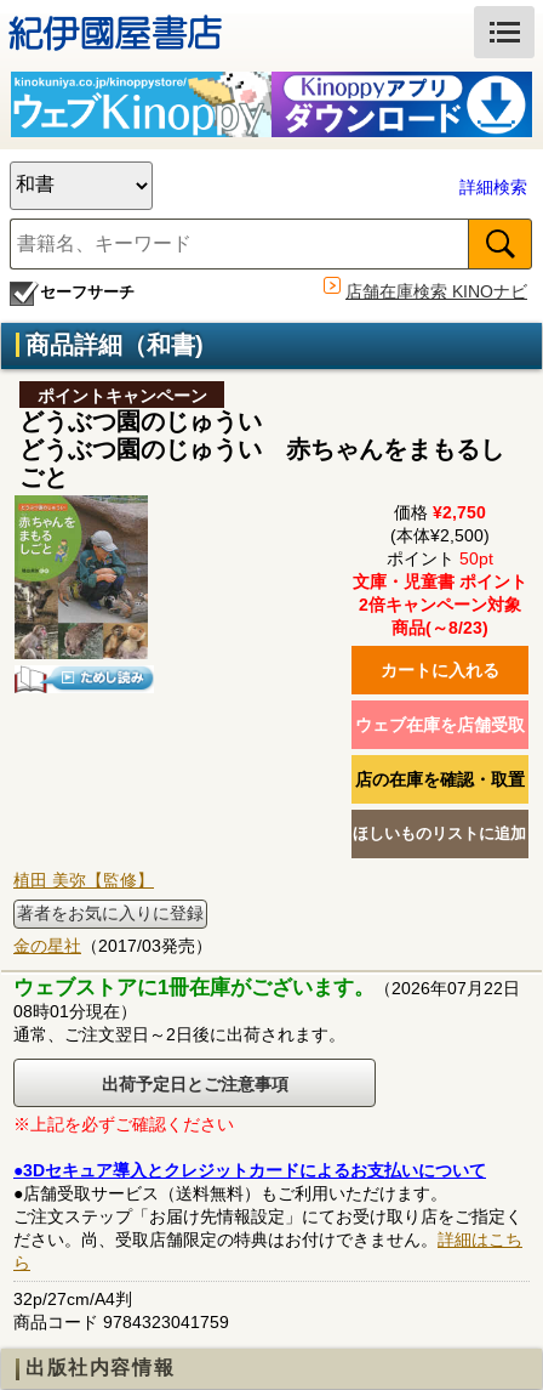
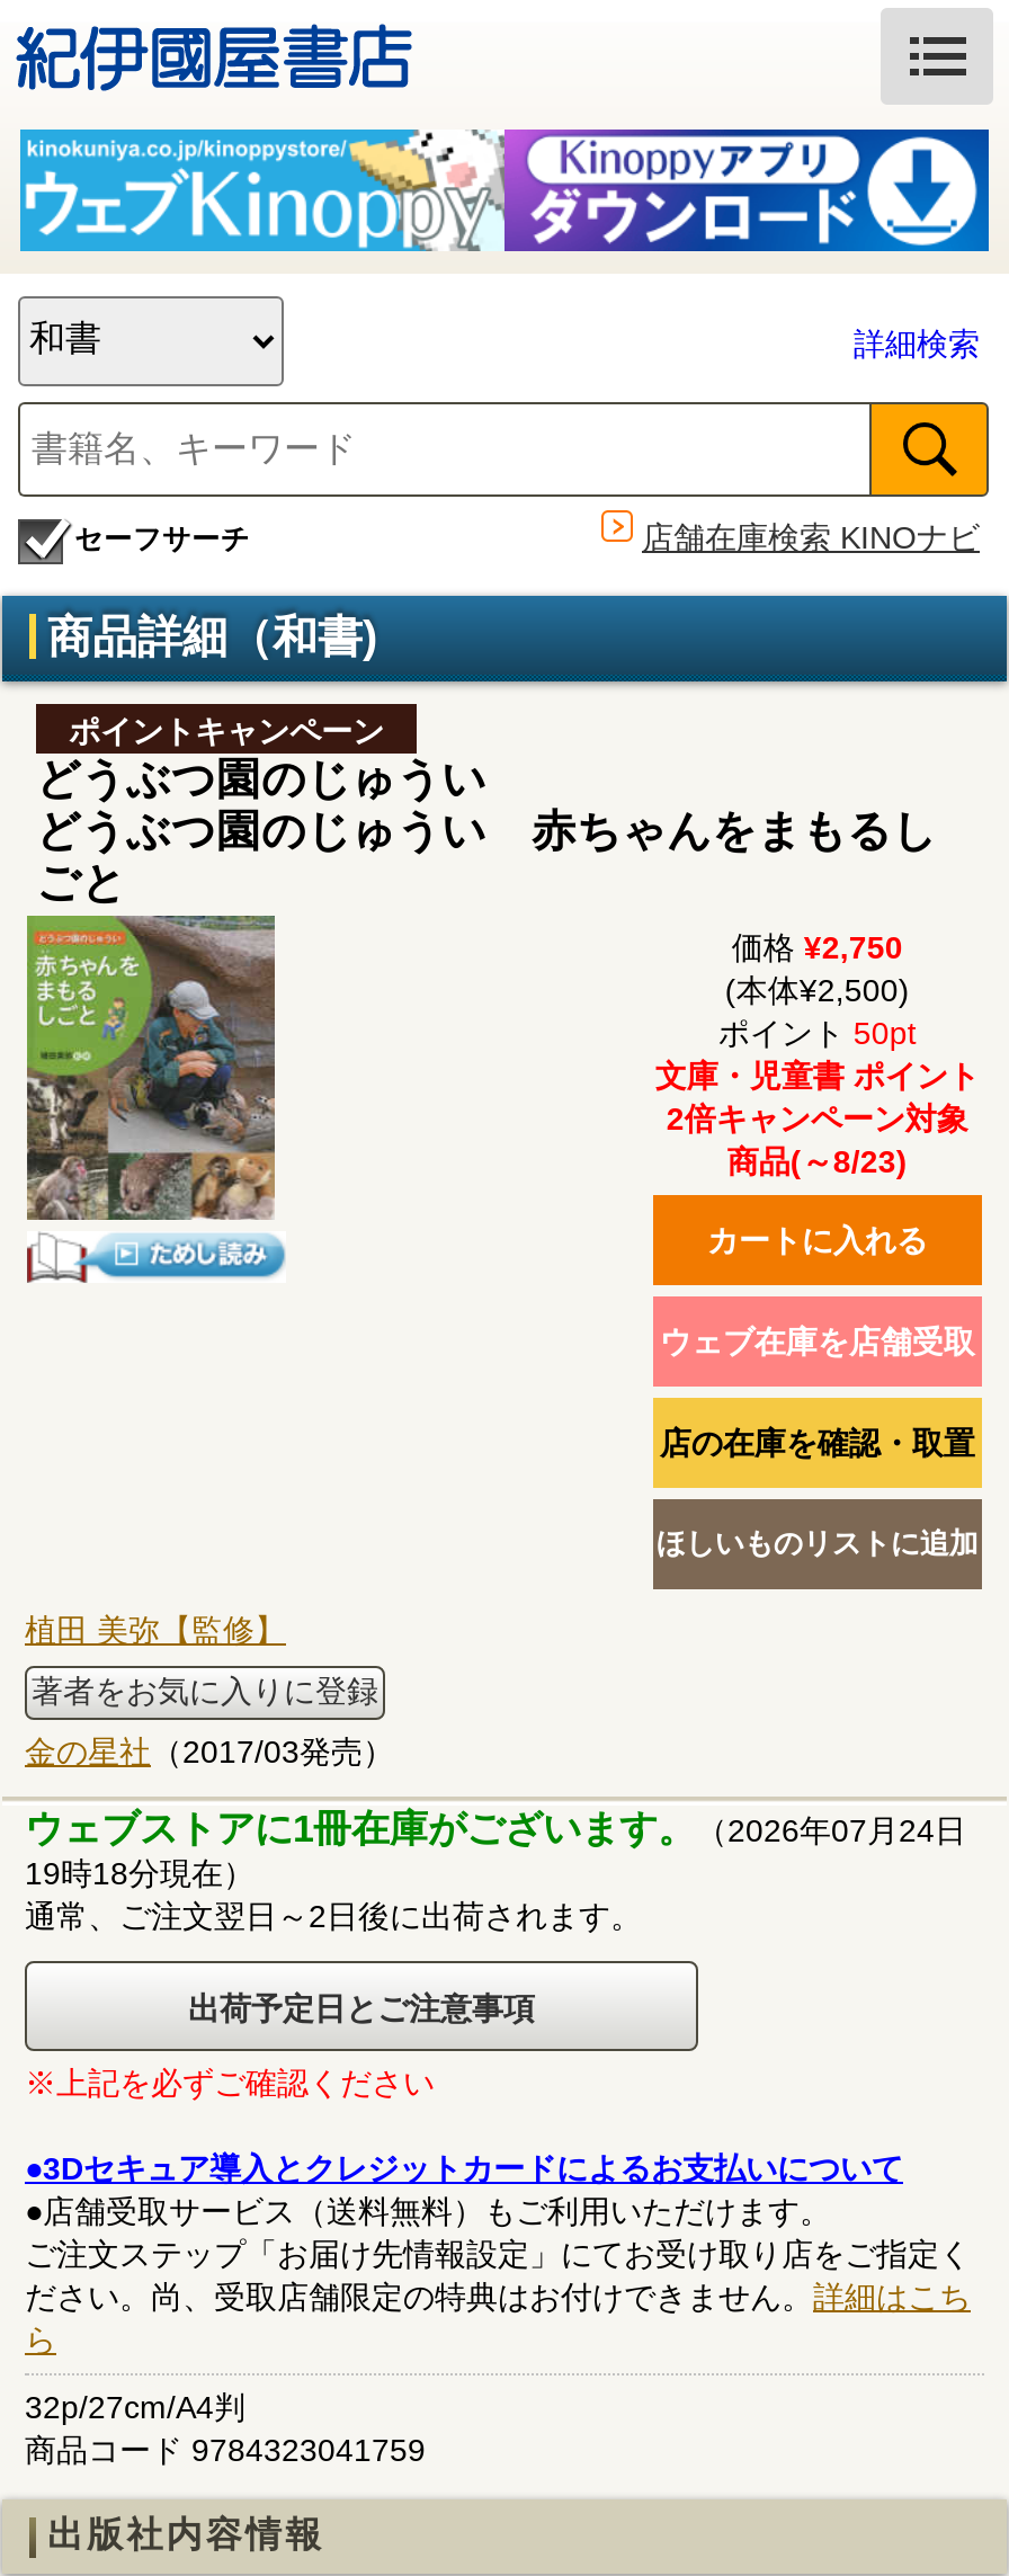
- ウェブストアに1冊在庫がございます。（2026年07月22日
+ ウェブストアに1冊在庫がございます。（2026年07月24日

- 08時01分現在）
+ 19時18分現在）
